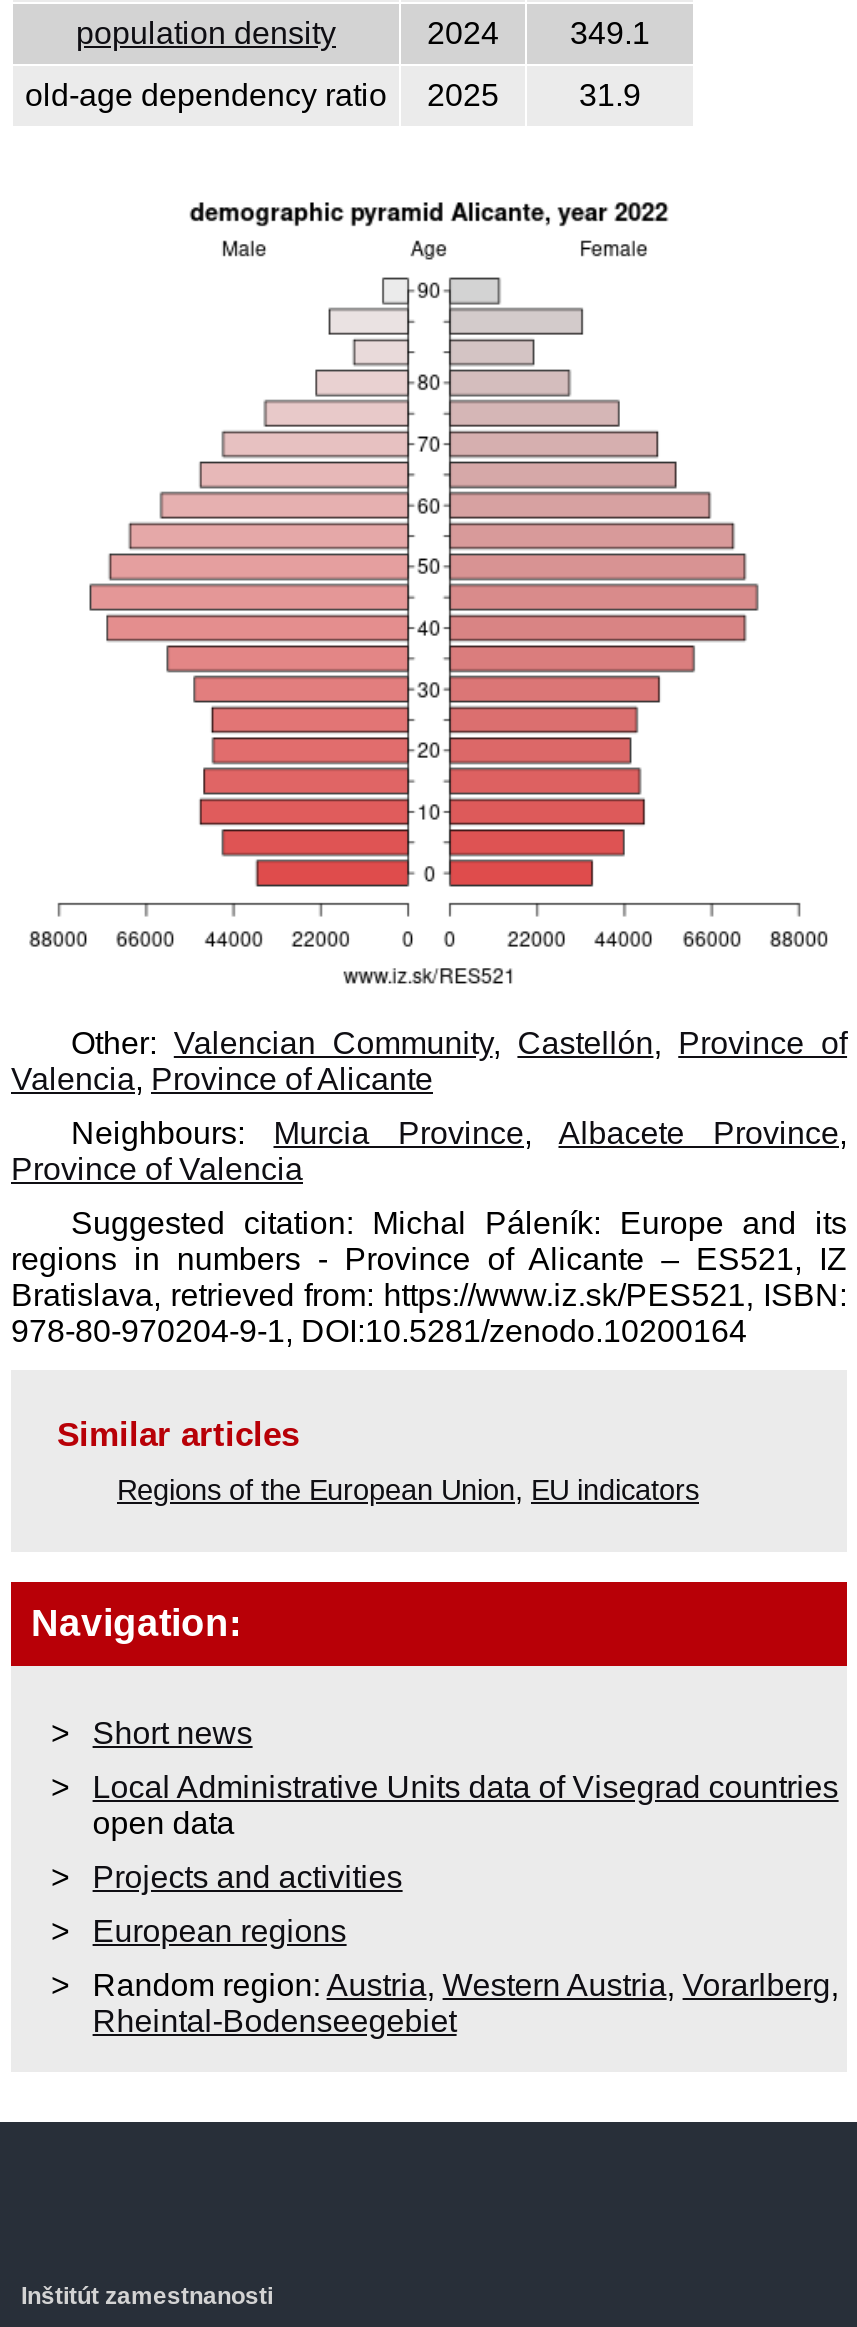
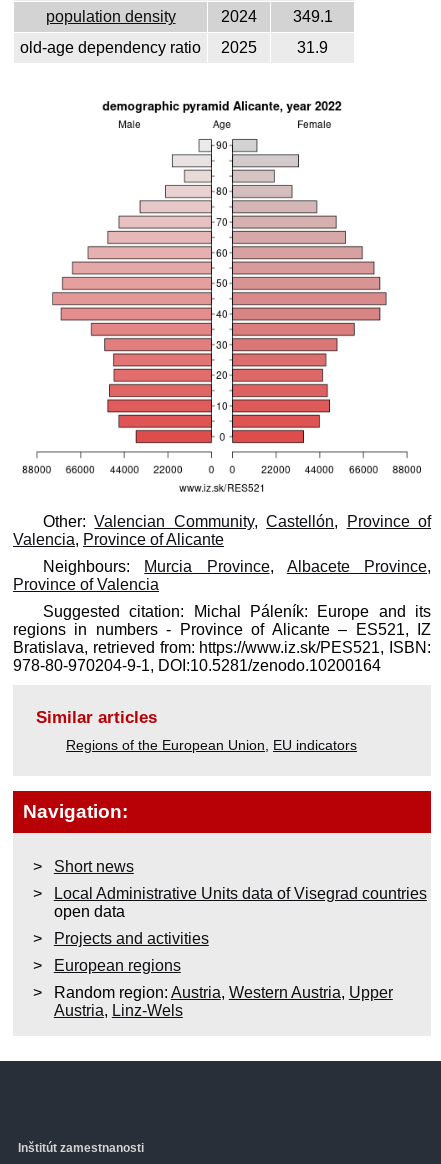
- Random region: Austria, Western Austria, Vorarlberg,
- Rheintal-Bodenseegebiet
+ Random region: Austria, Western Austria, Upper
+ Austria, Linz-Wels
